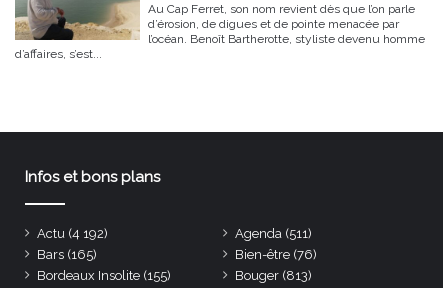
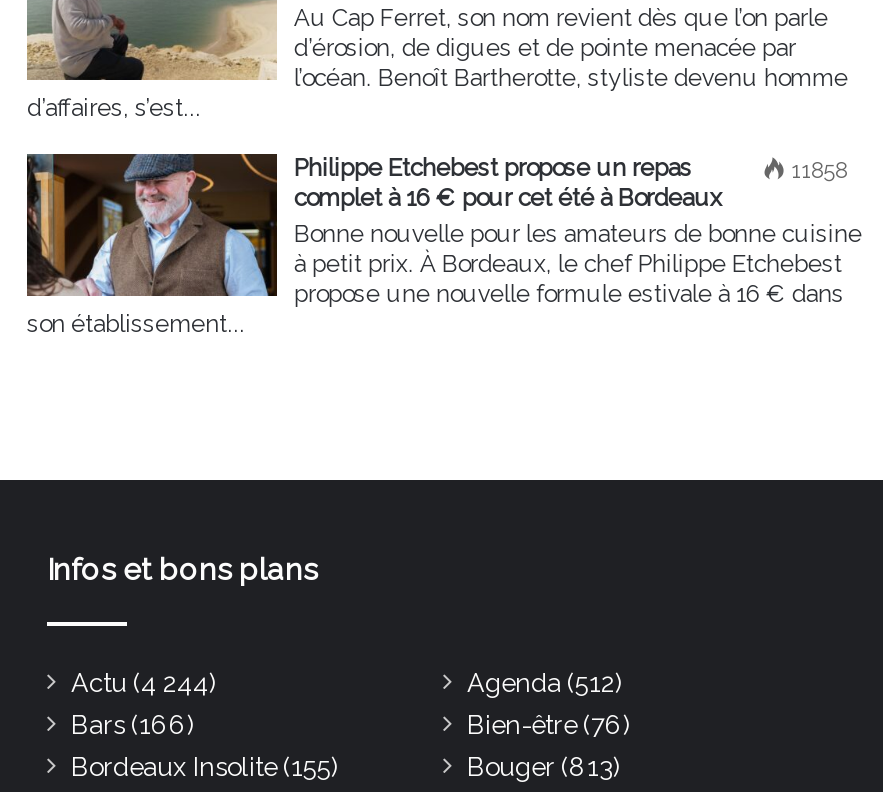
+ [image]
+ 11858
+ Philippe Etchebest propose un repas
+ complet à 16 € pour cet été à Bordeaux
+ Bonne nouvelle pour les amateurs de bonne cuisine
+ à petit prix. À Bordeaux, le chef Philippe Etchebest
+ propose une nouvelle formule estivale à 16 € dans
+ son établissement...

- Actu (4 192)
+ Actu (4 244)

- Agenda (511)
+ Agenda (512)

- Bars (165)
+ Bars (166)
